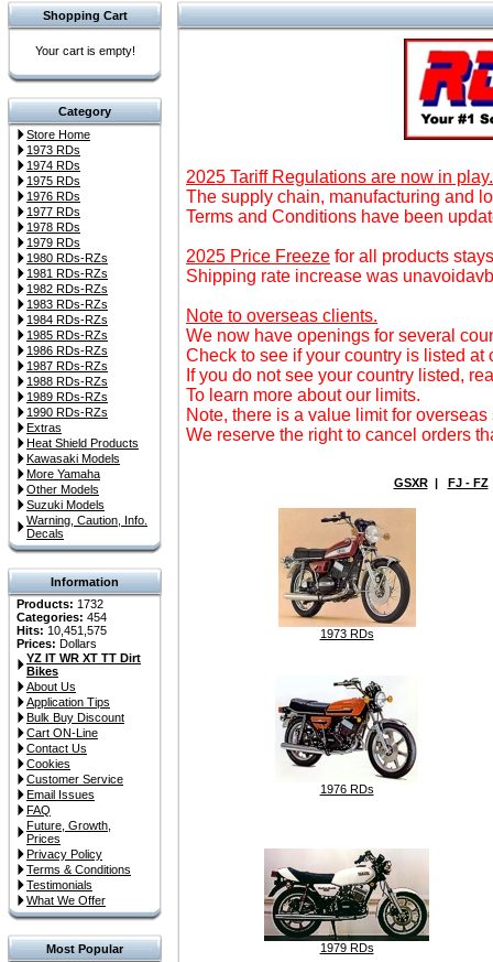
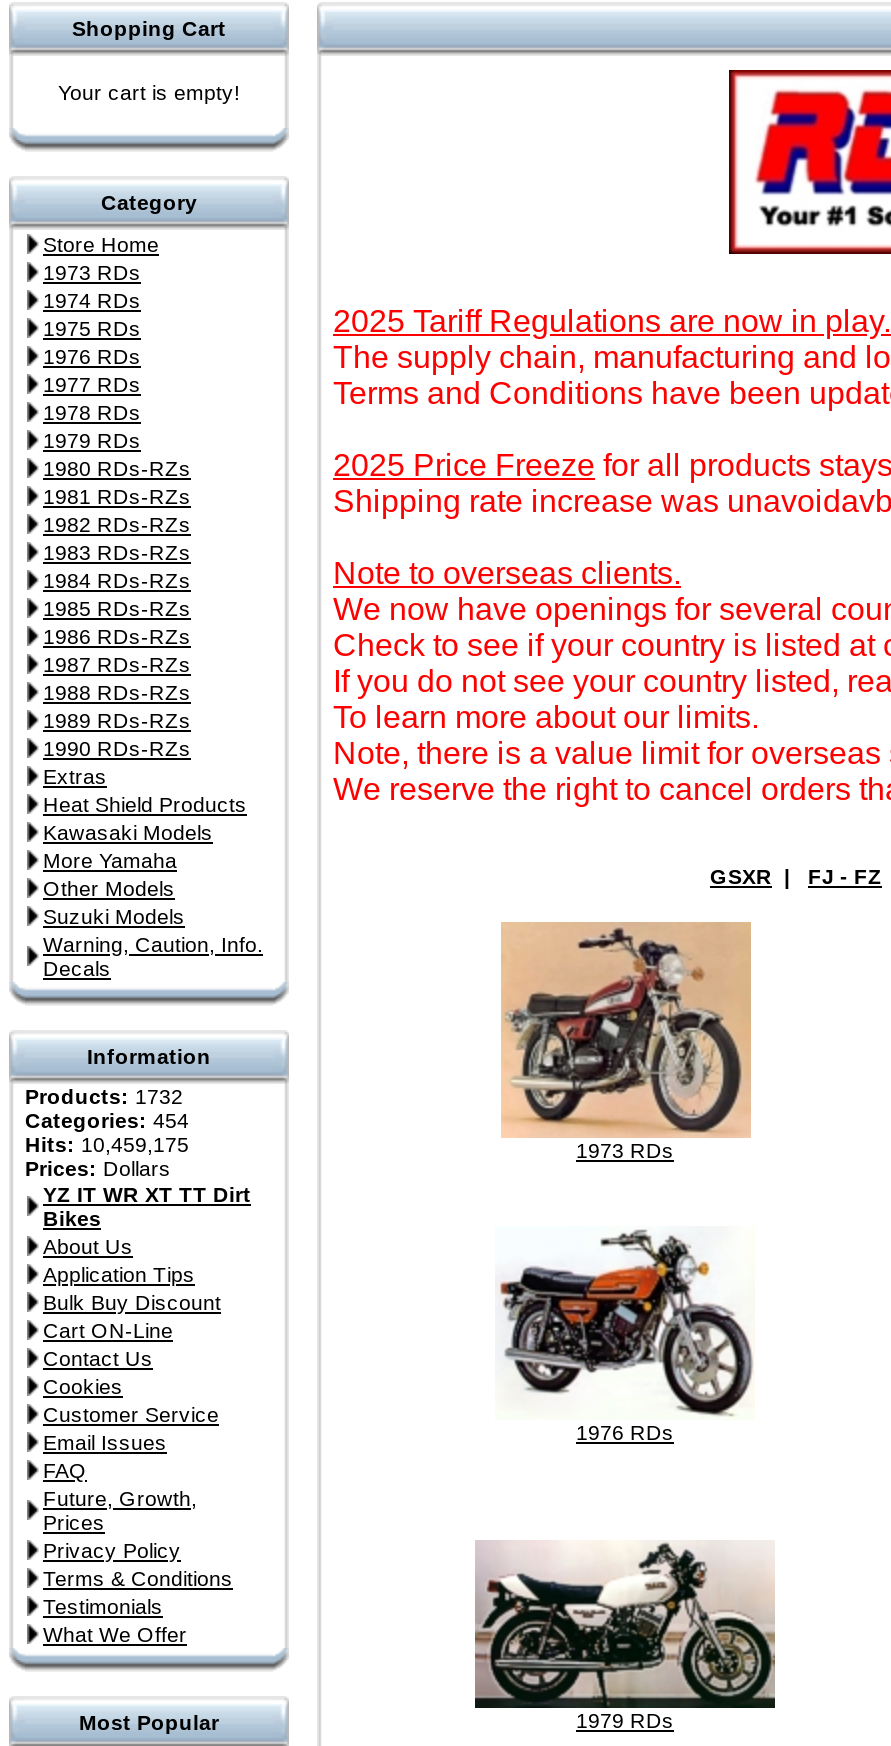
- Hits:10,451,575
+ Hits:10,459,175
